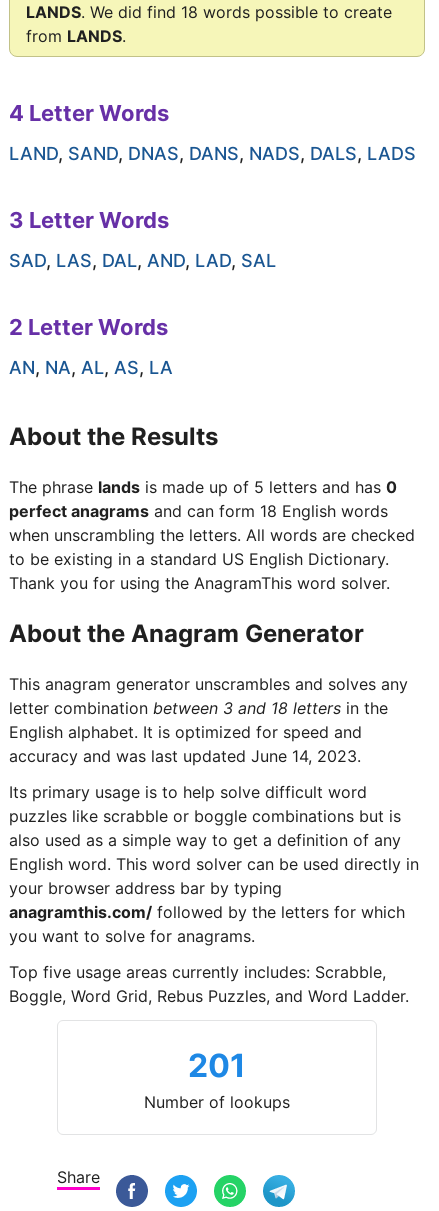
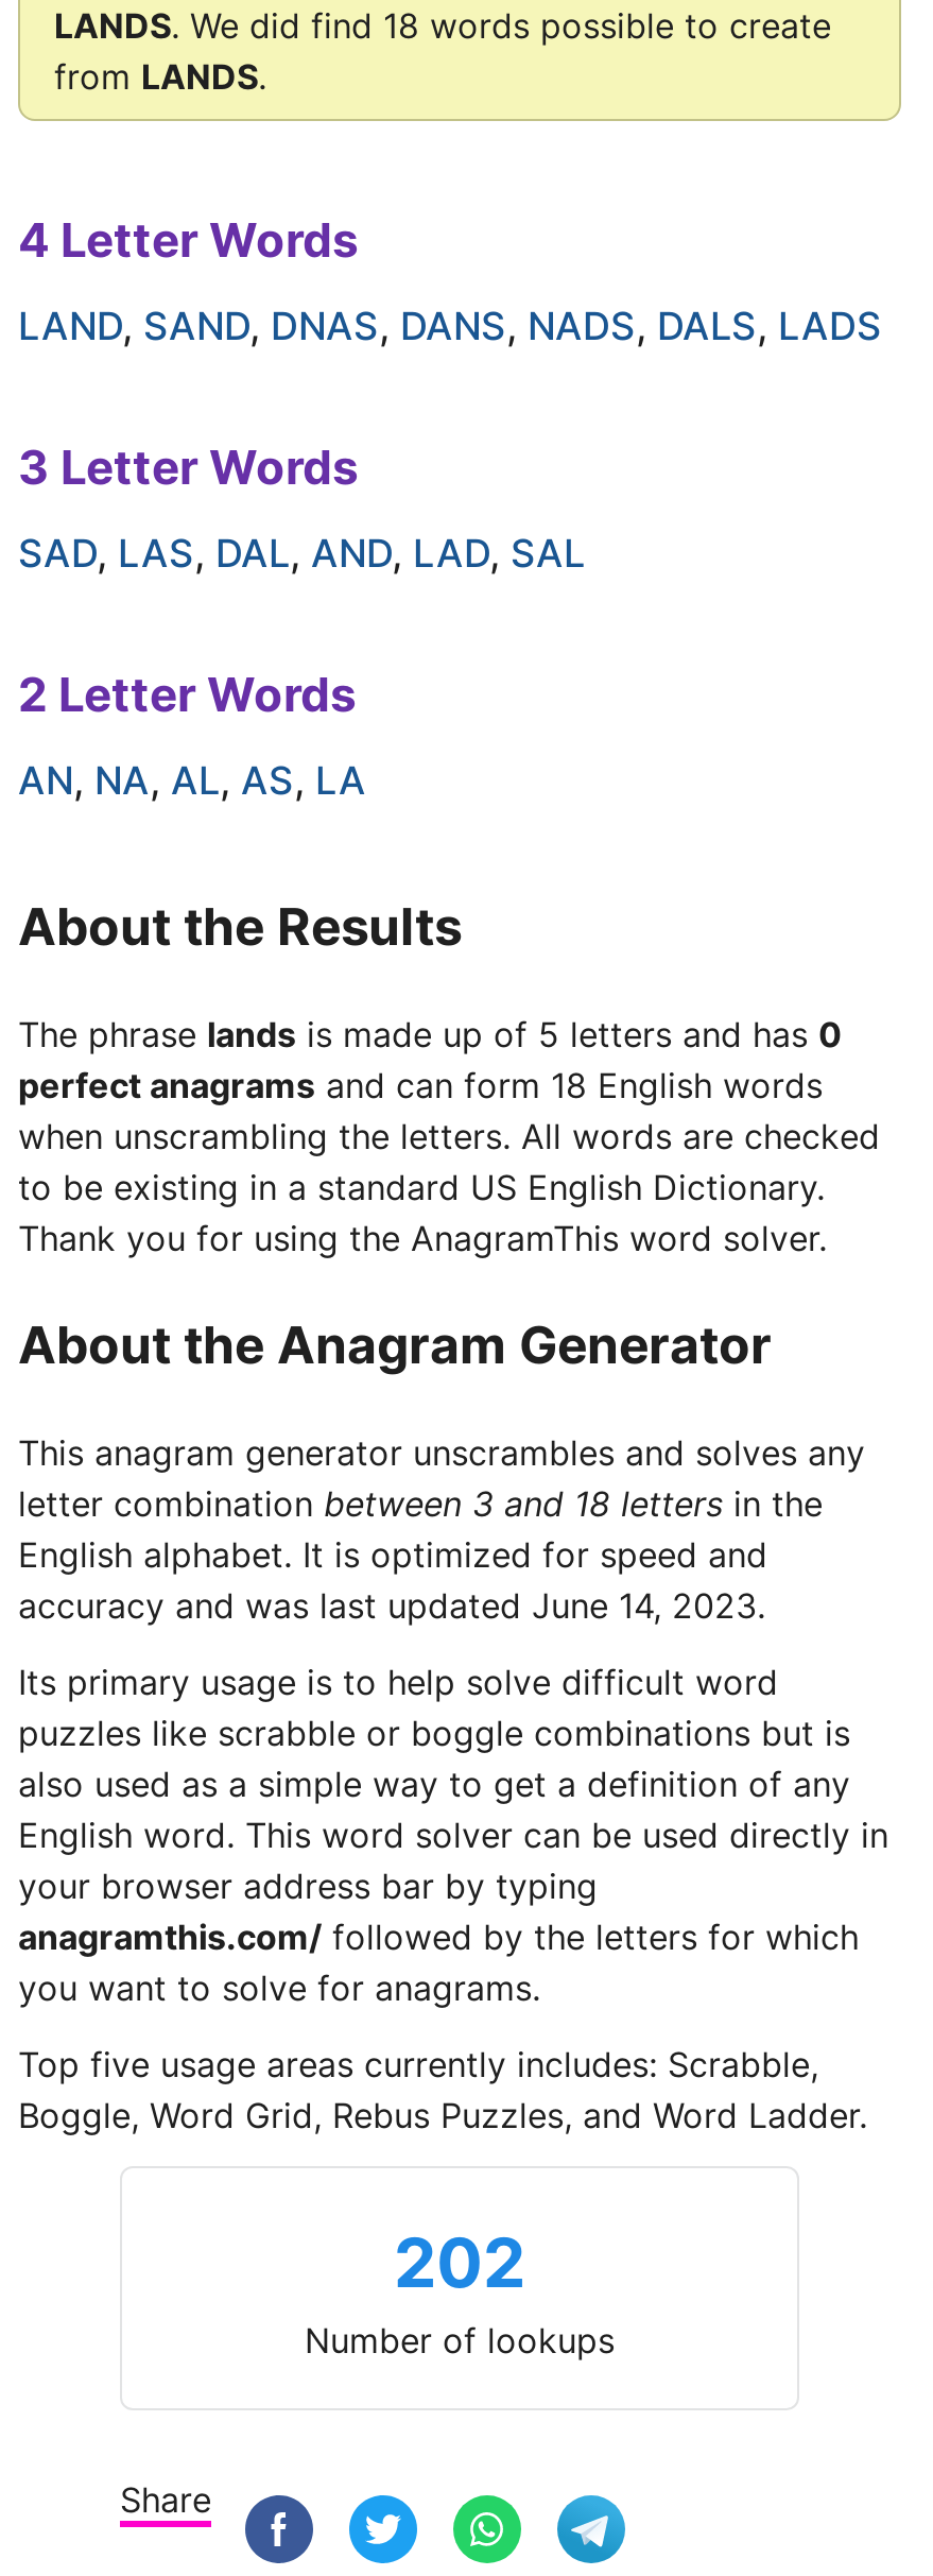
- 201
+ 202
